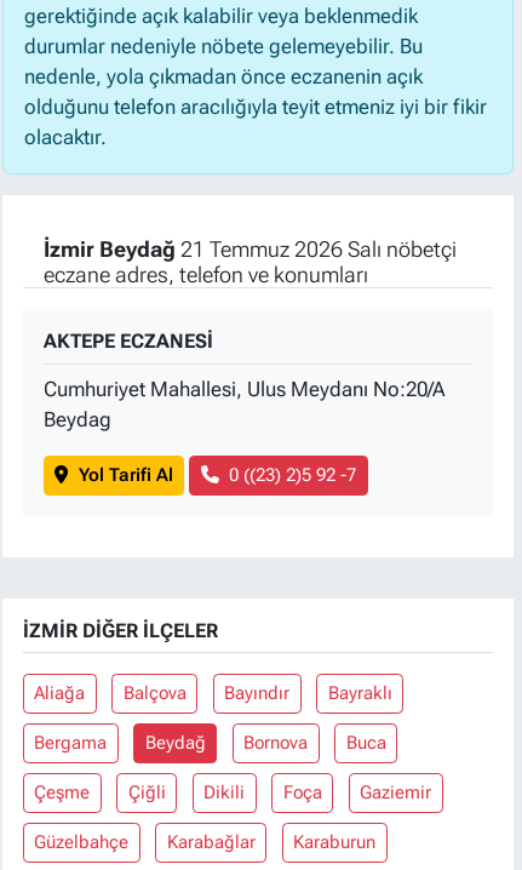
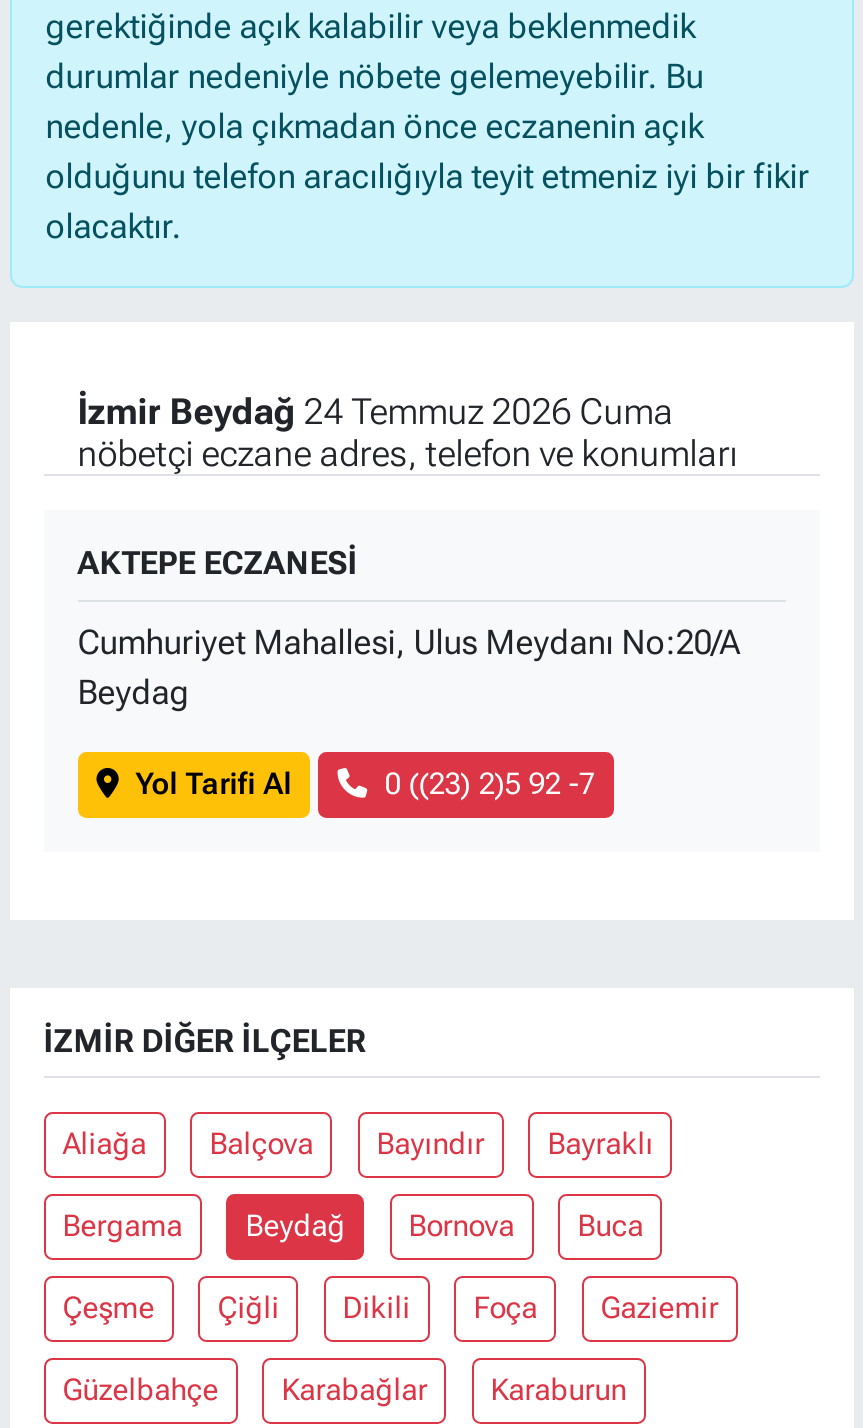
- İzmir Beydağ 21 Temmuz 2026 Salı nöbetçi
- eczane adres, telefon ve konumları
+ İzmir Beydağ 24 Temmuz 2026 Cuma
+ nöbetçi eczane adres, telefon ve konumları
